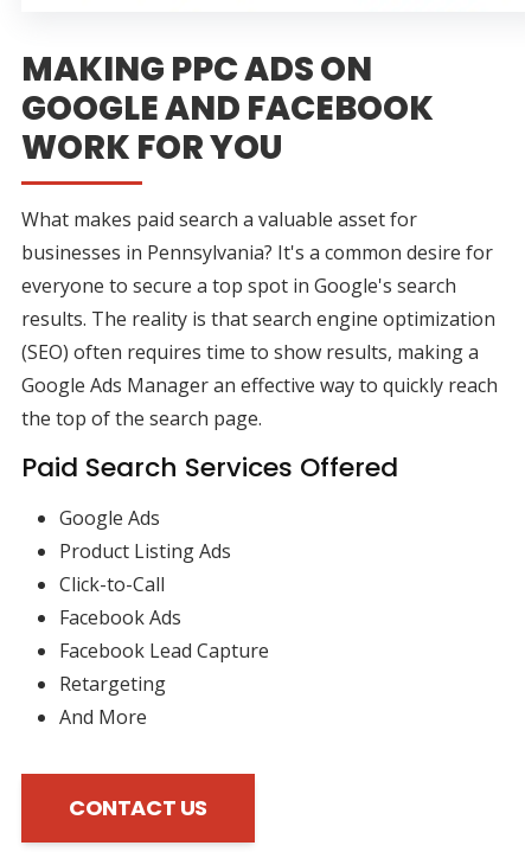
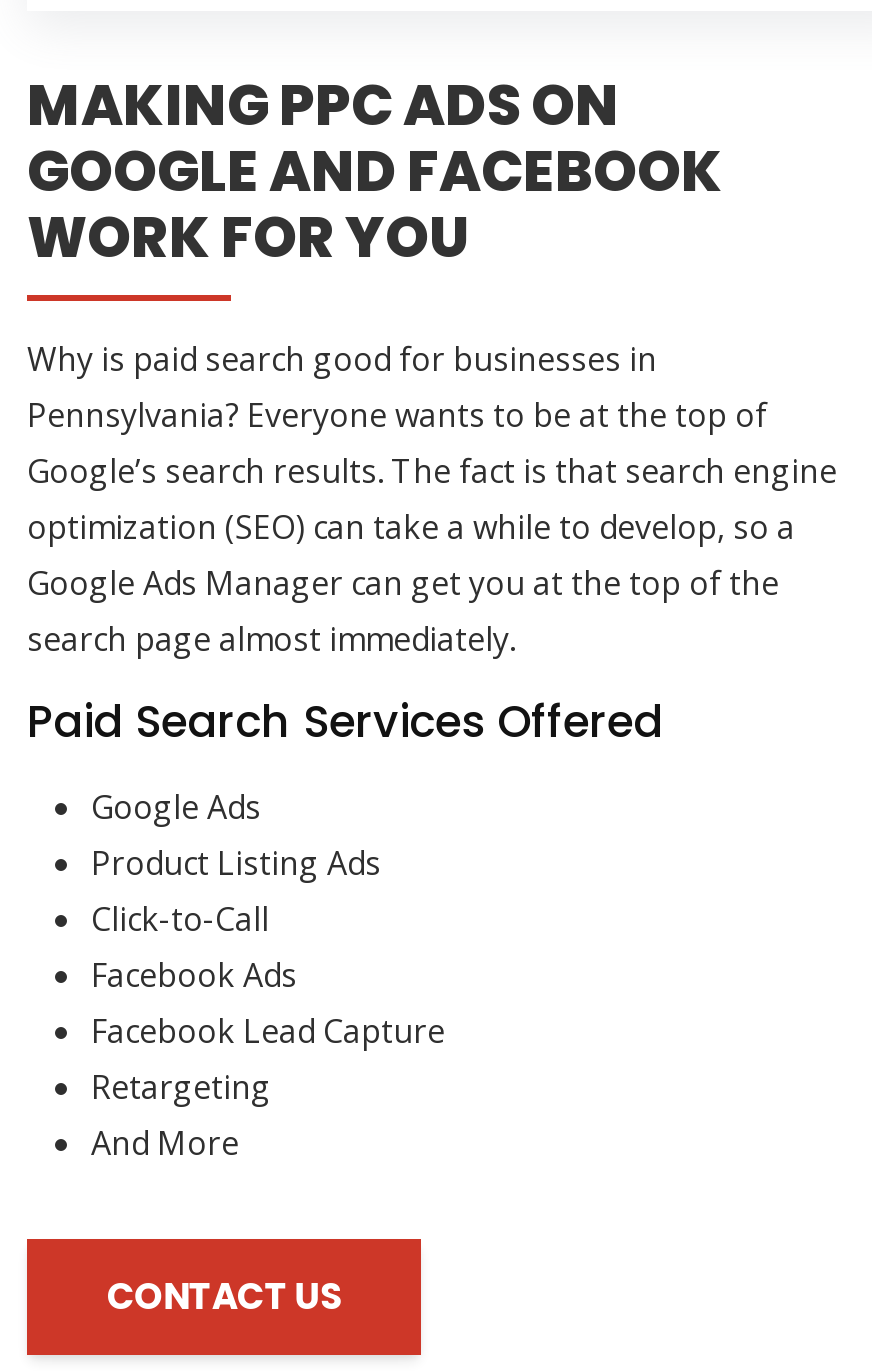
- What makes paid search a valuable asset for
- businesses in Pennsylvania? It's a common desire for
- everyone to secure a top spot in Google's search
- results. The reality is that search engine optimization
- (SEO) often requires time to show results, making a
- Google Ads Manager an effective way to quickly reach
- the top of the search page.
+ Why is paid search good for businesses in
+ Pennsylvania? Everyone wants to be at the top of
+ Google’s search results. The fact is that search engine
+ optimization (SEO) can take a while to develop, so a
+ Google Ads Manager can get you at the top of the
+ search page almost immediately.
